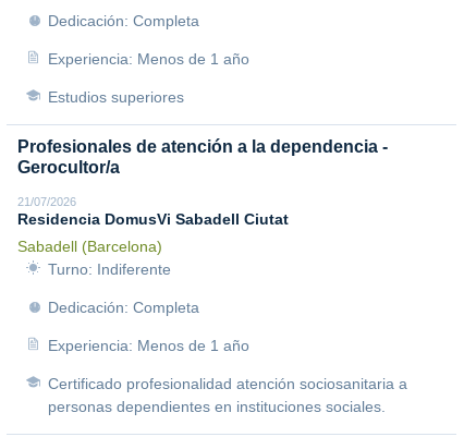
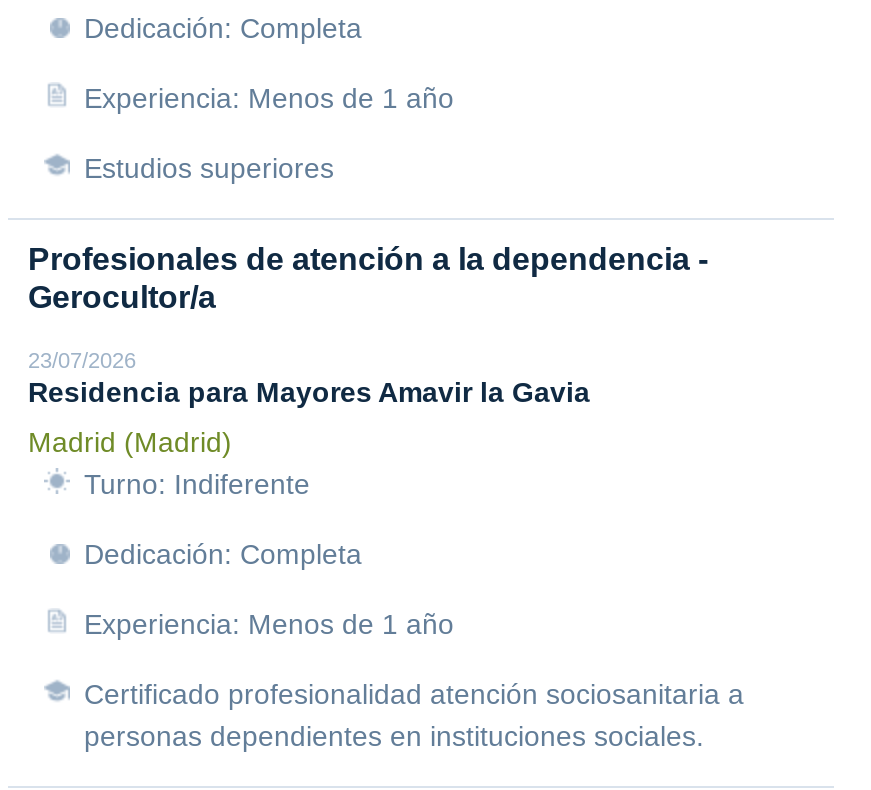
- 21/07/2026
- Residencia DomusVi Sabadell Ciutat
+ 23/07/2026
+ Residencia para Mayores Amavir la Gavia

- Sabadell (Barcelona)
+ Madrid (Madrid)
